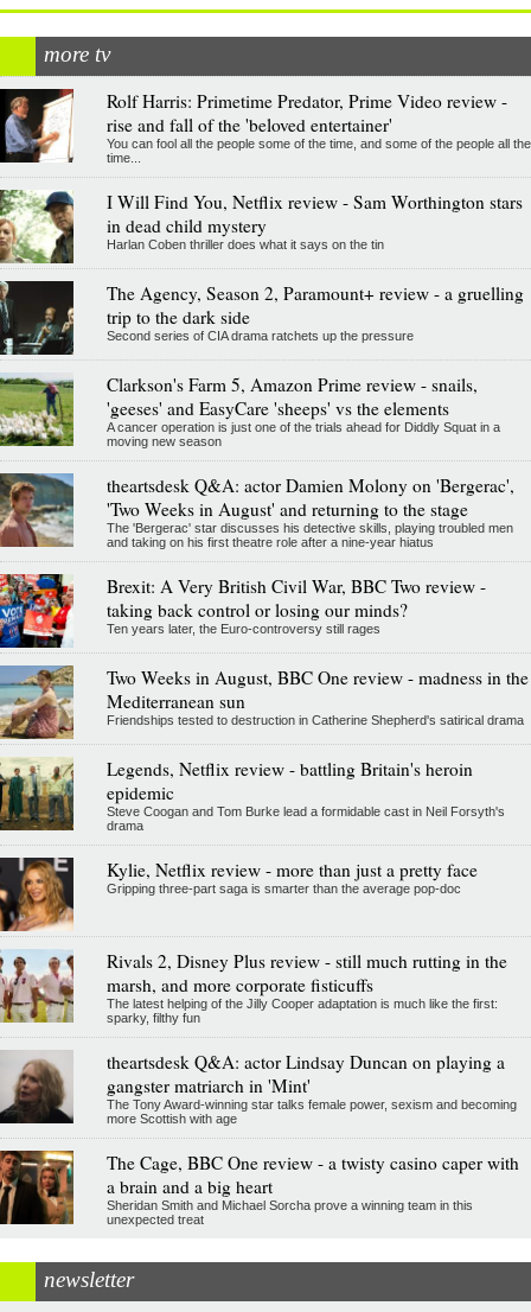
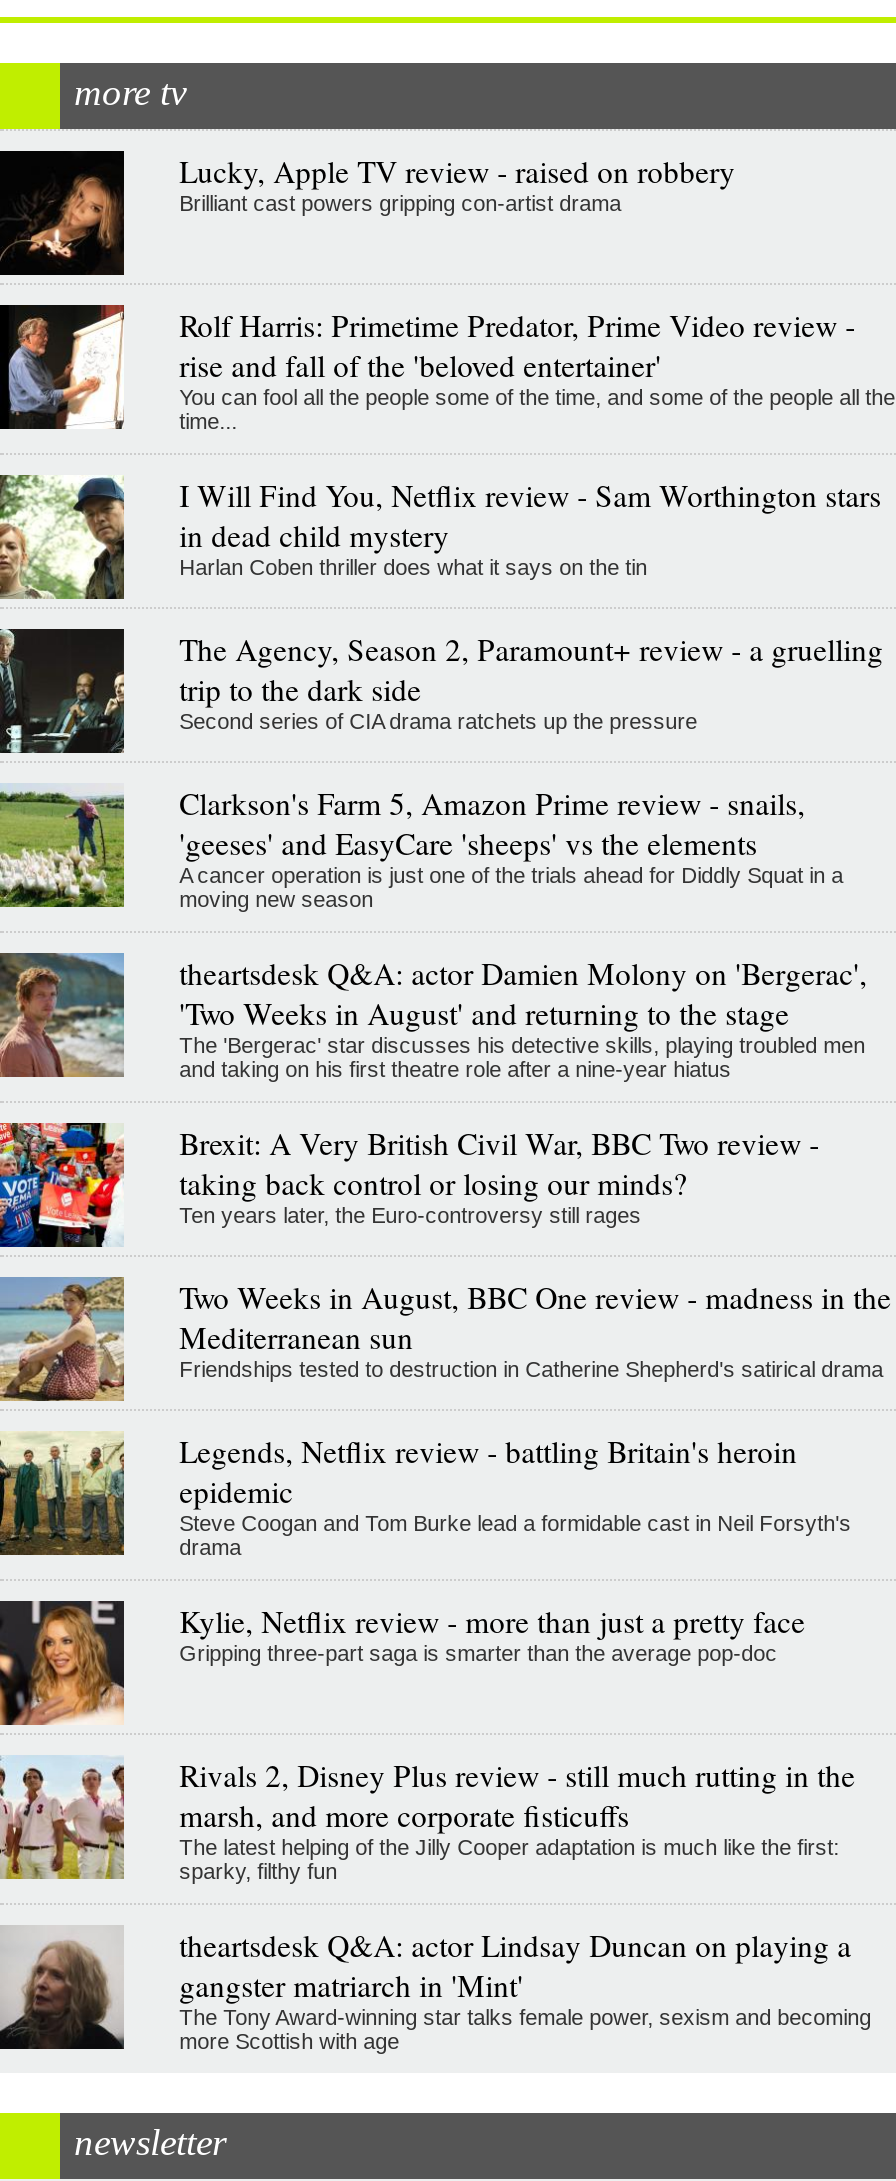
+ [image]
+ Lucky, Apple TV review - raised on robbery
+ Brilliant cast powers gripping con-artist drama

moved down: [image] | Rolf Harris: Primetime Predator, Prime Video review - | rise and fall of the 'beloved entertainer' | ... | The Tony Award-winning star talks female power, sexism and becoming | more Scottish with age

- [image]
- The Cage, BBC One review - a twisty casino caper with
- a brain and a big heart
- Sheridan Smith and Michael Sorcha prove a winning team in this
- unexpected treat
